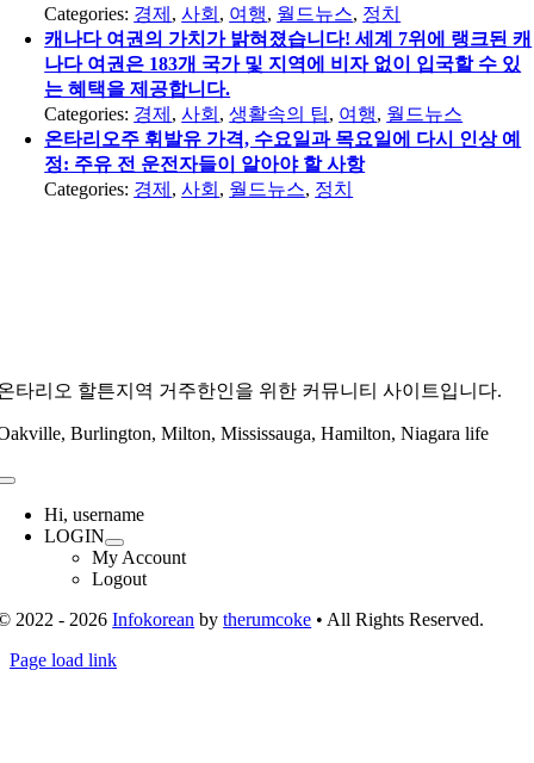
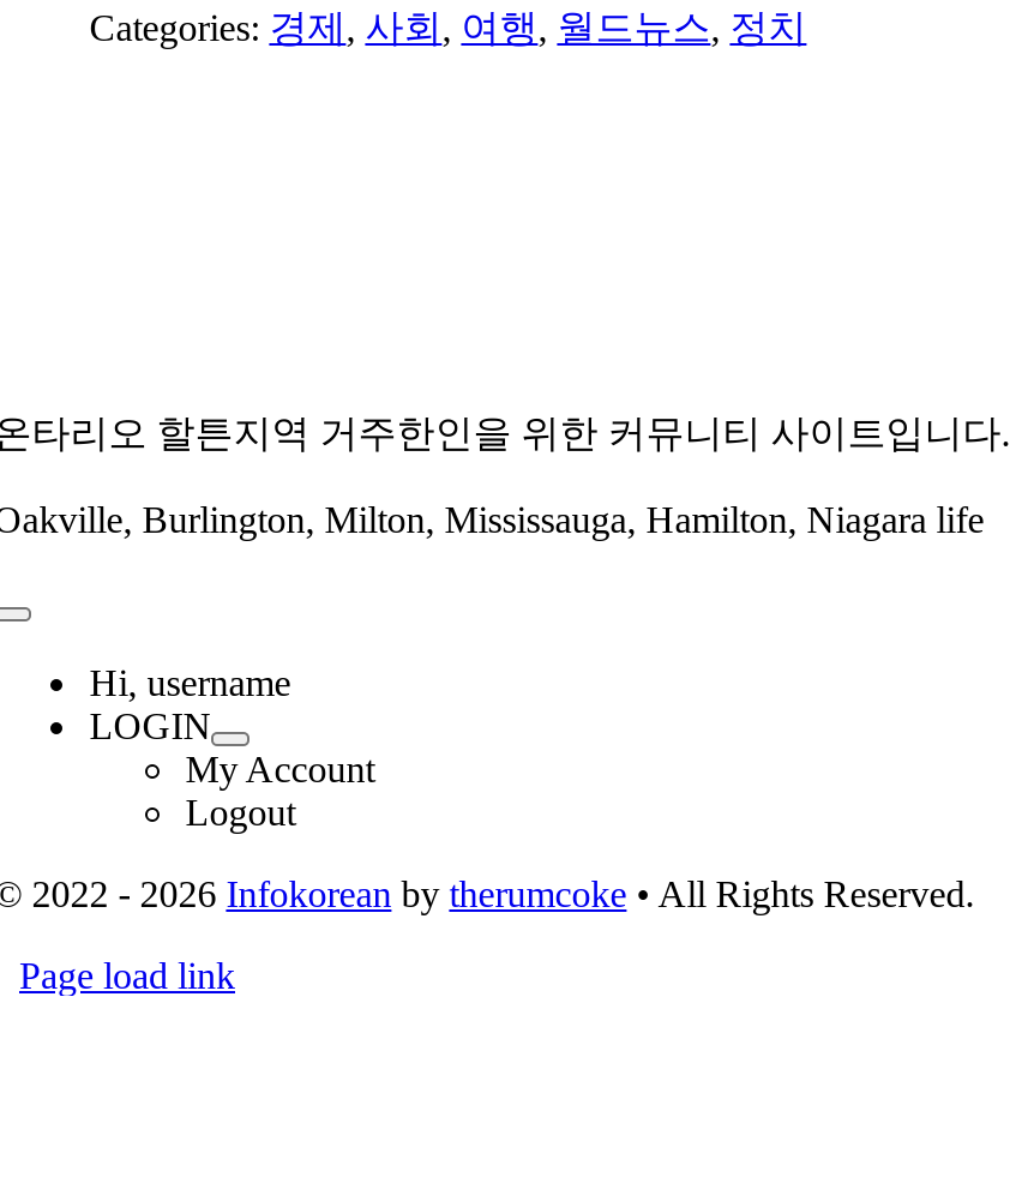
- 캐나다 여권의 가치가 밝혀졌습니다! 세계 7위에 랭크된 캐
- 나다 여권은 183개 국가 및 지역에 비자 없이 입국할 수 있
- 는 혜택을 제공합니다.
- Categories: 경제, 사회, 생활속의 팁, 여행, 월드뉴스
- 온타리오주 휘발유 가격, 수요일과 목요일에 다시 인상 예
- 정: 주유 전 운전자들이 알아야 할 사항
- Categories: 경제, 사회, 월드뉴스, 정치
